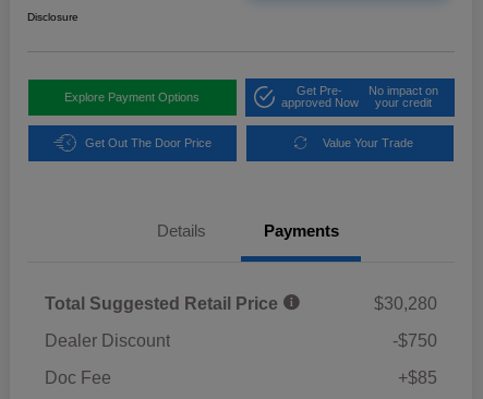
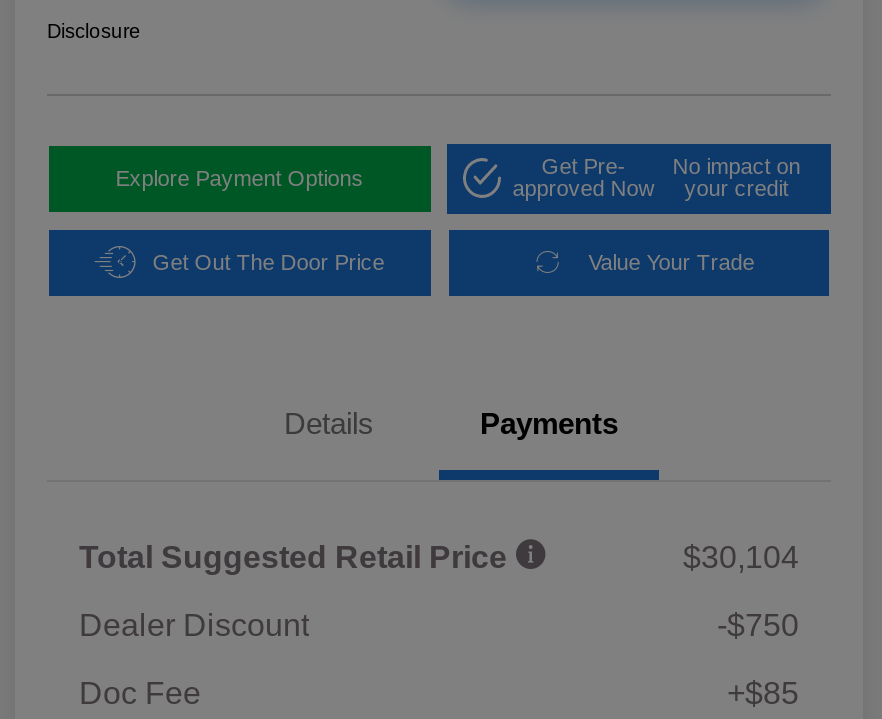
- $30,280
+ $30,104
